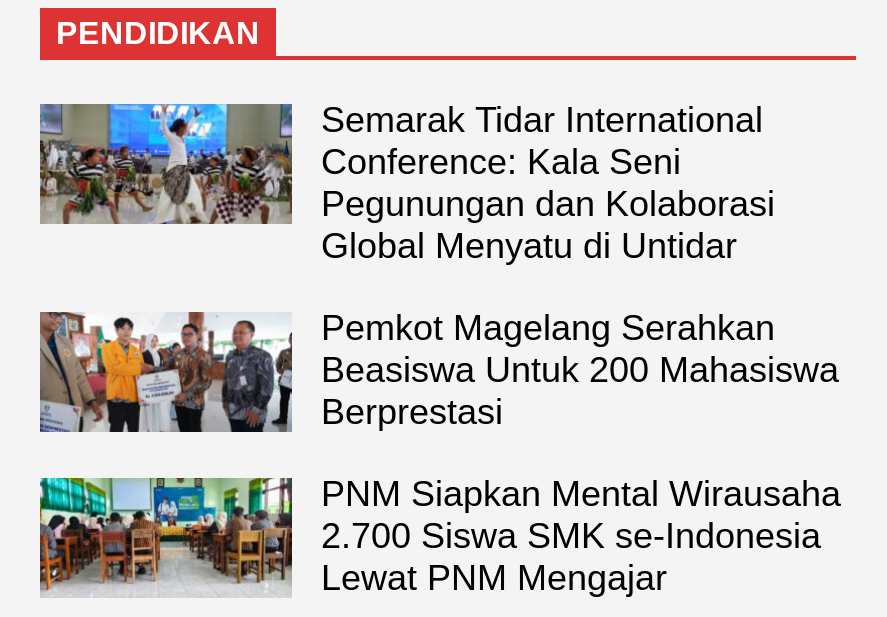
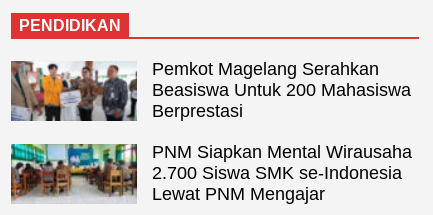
- [image]
- Semarak Tidar International
- Conference: Kala Seni
- Pegunungan dan Kolaborasi
- Global Menyatu di Untidar
